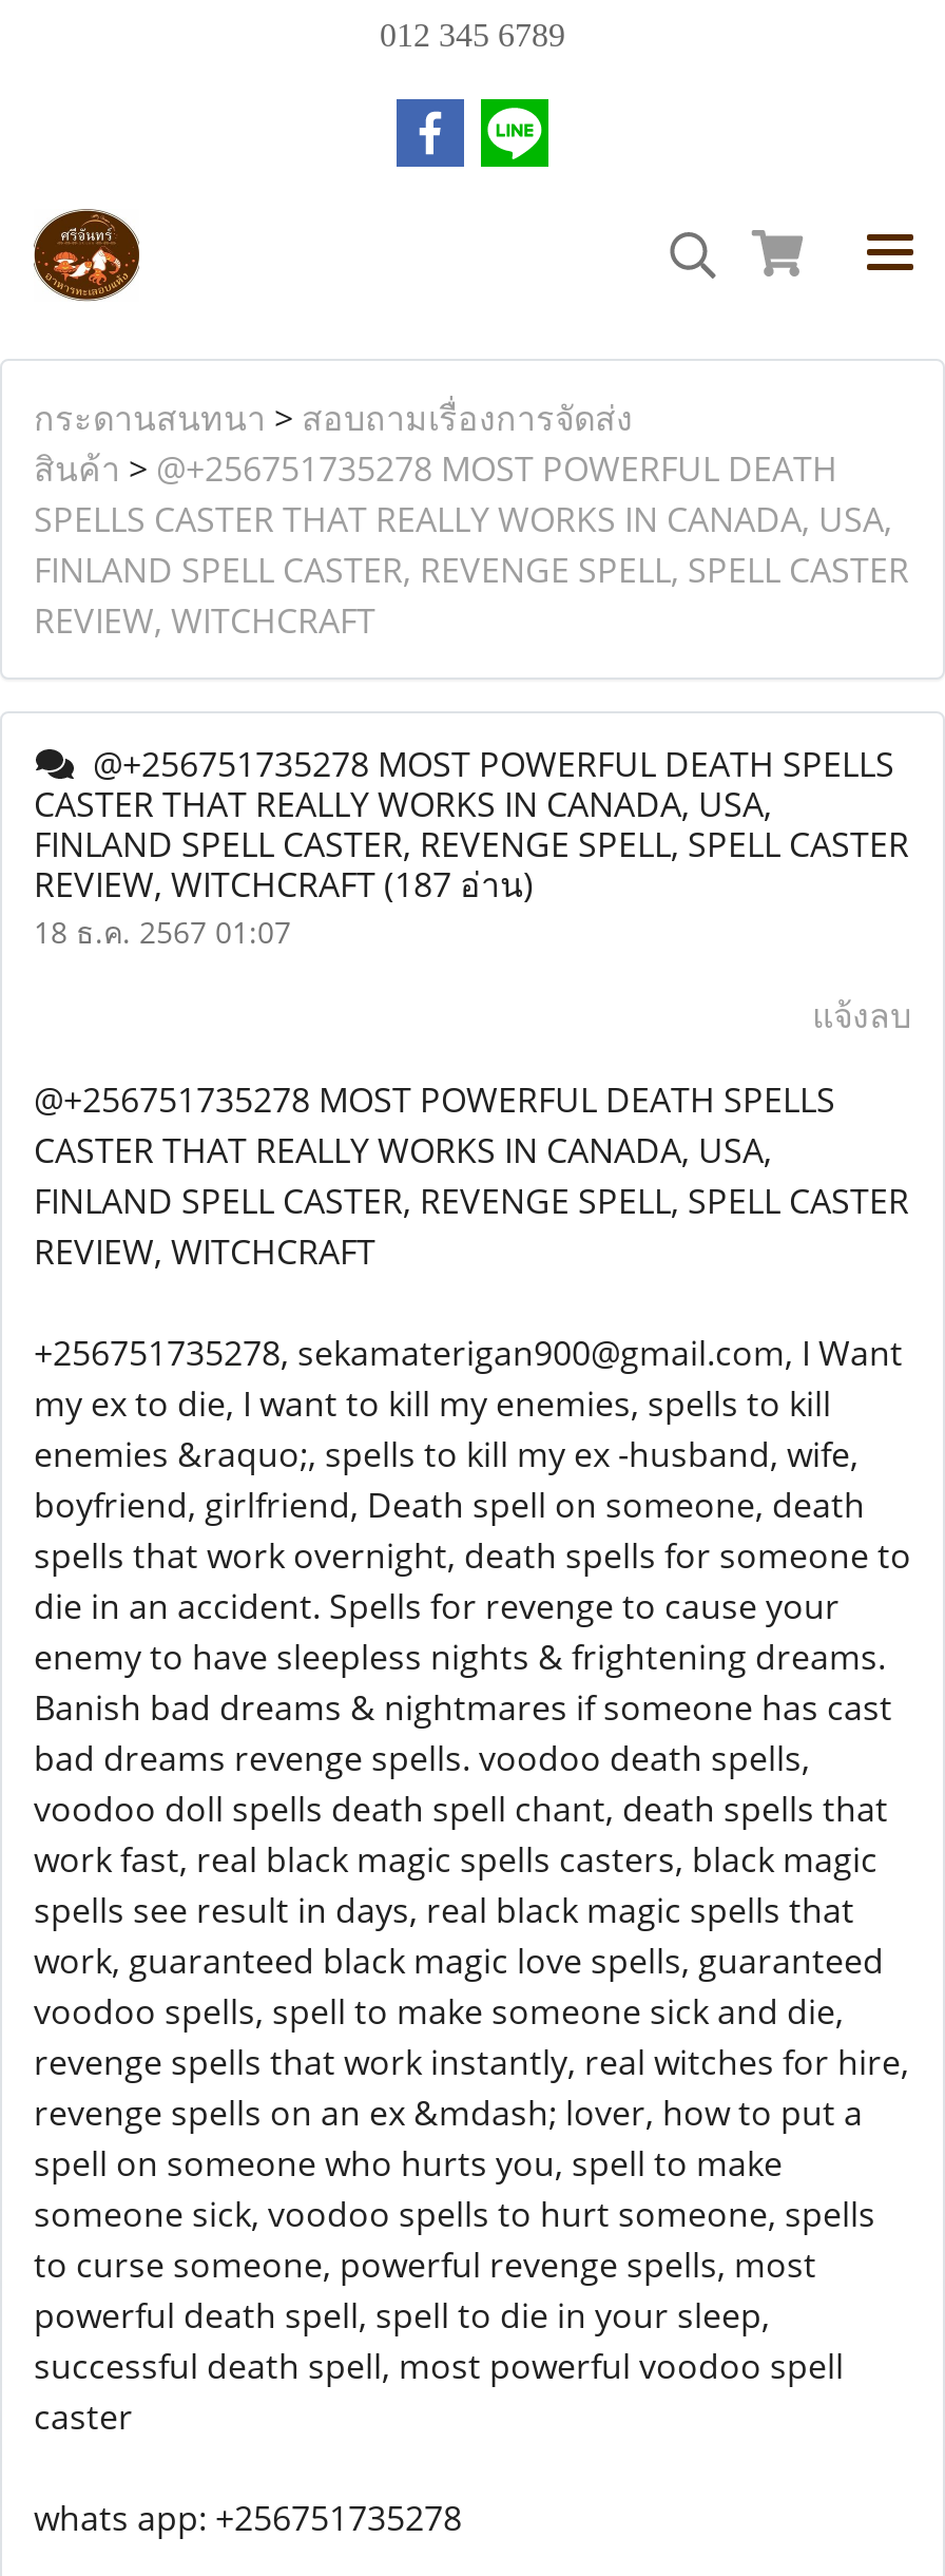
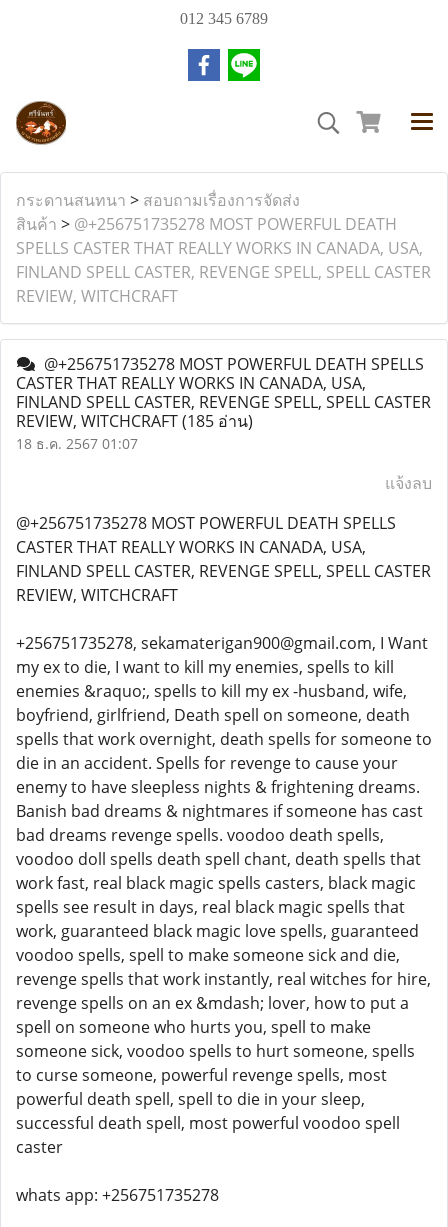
- REVIEW, WITCHCRAFT (187 อ่าน)
+ REVIEW, WITCHCRAFT (185 อ่าน)
